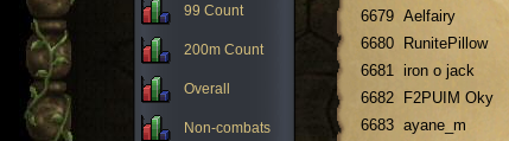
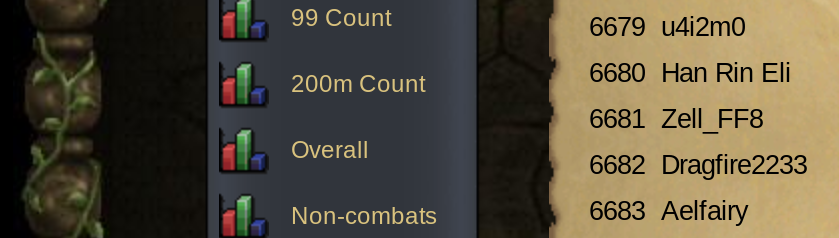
- 6679 Aelfairy
+ 6679 u4i2m0

- 6680 RunitePillow
+ 6680 Han Rin Eli

- 6681 iron o jack
+ 6681 Zell_FF8

- 6682 F2PUIM Oky
+ 6682 Dragfire2233

- 6683 ayane_m
+ 6683 Aelfairy
